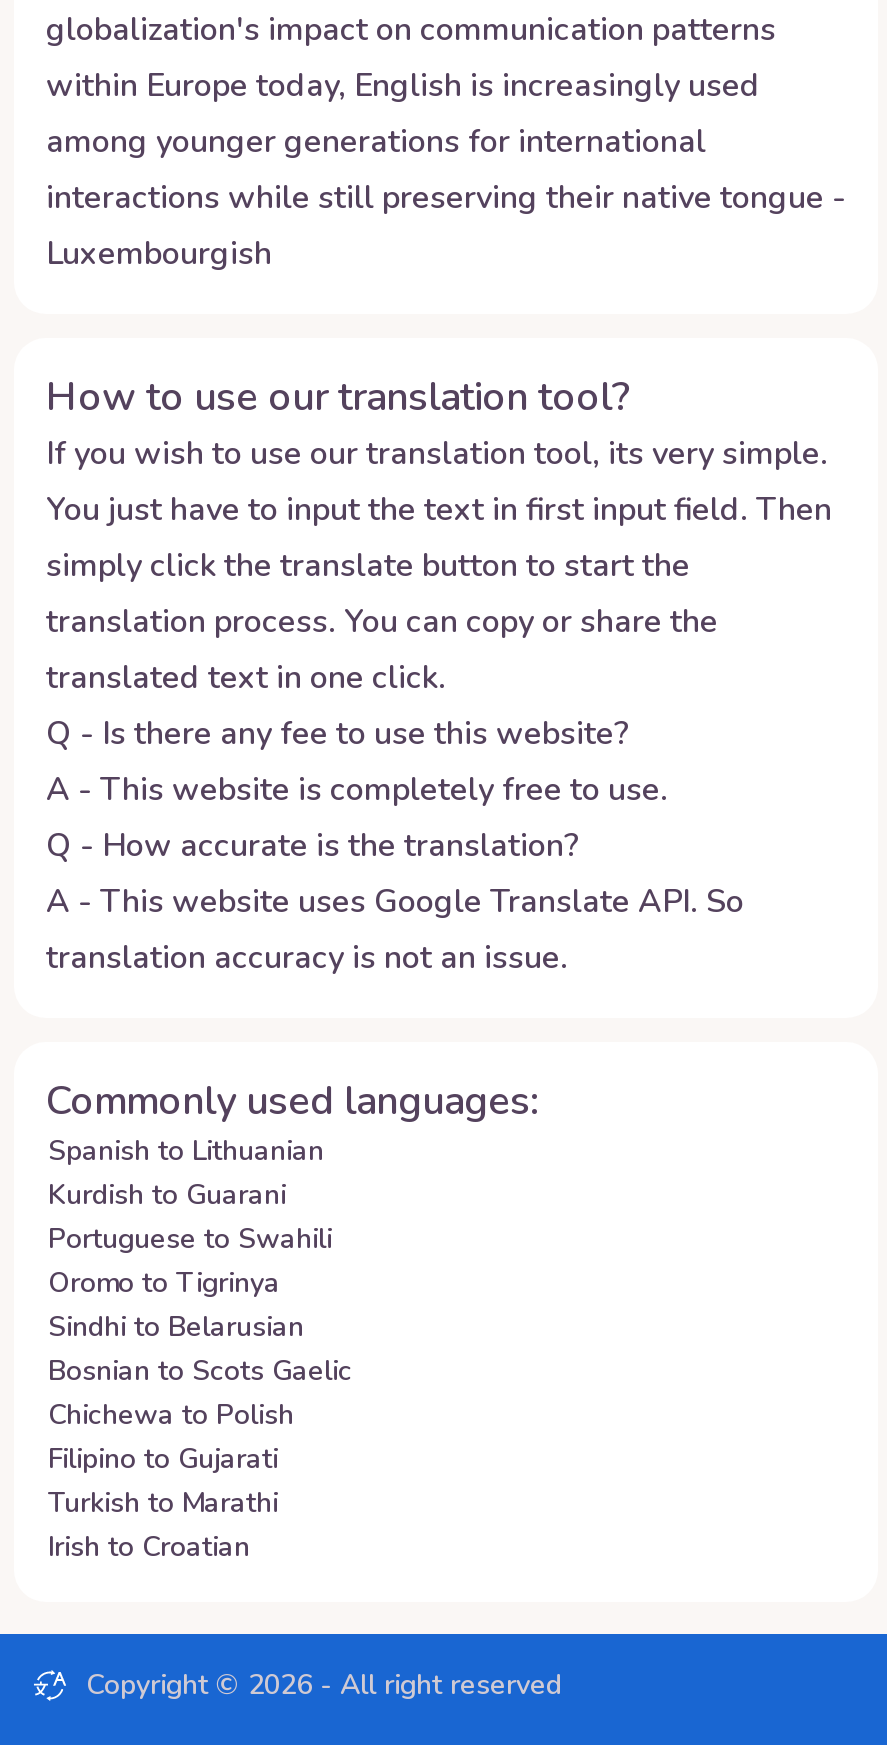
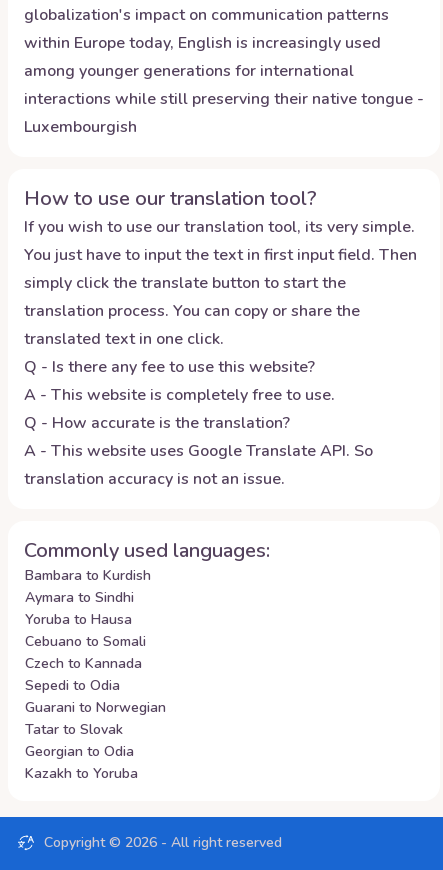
- Spanish to Lithuanian
- Kurdish to Guarani
- Portuguese to Swahili
- Oromo to Tigrinya
- Sindhi to Belarusian
- Bosnian to Scots Gaelic
- Chichewa to Polish
- Filipino to Gujarati
- Turkish to Marathi
- Irish to Croatian
+ Bambara to Kurdish
+ Aymara to Sindhi
+ Yoruba to Hausa
+ Cebuano to Somali
+ Czech to Kannada
+ Sepedi to Odia
+ Guarani to Norwegian
+ Tatar to Slovak
+ Georgian to Odia
+ Kazakh to Yoruba
